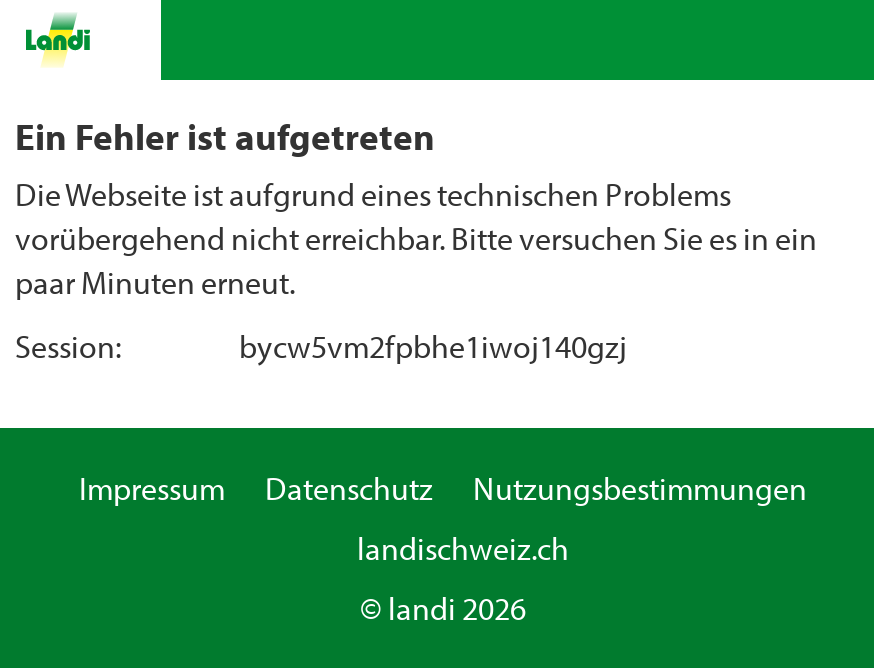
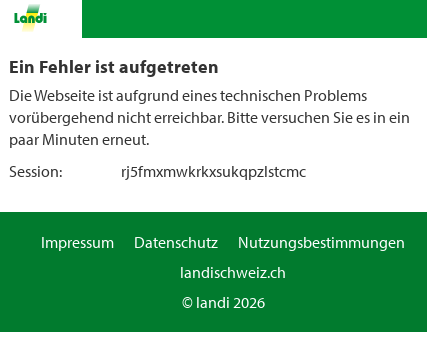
- bycw5vm2fpbhe1iwoj140gzj
+ rj5fmxmwkrkxsukqpzlstcmc
